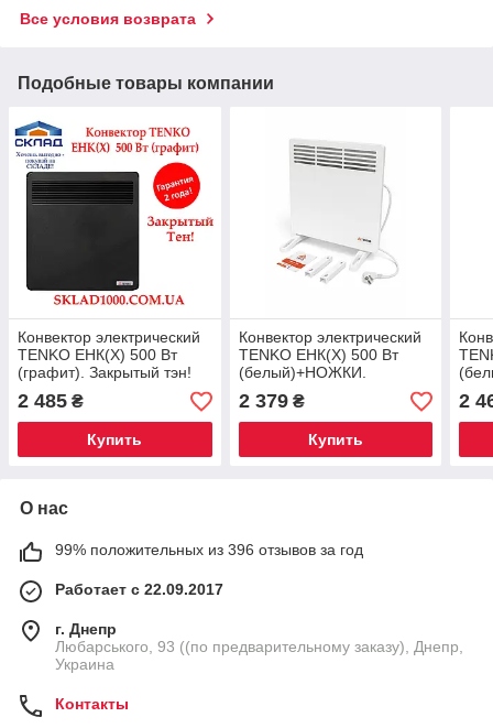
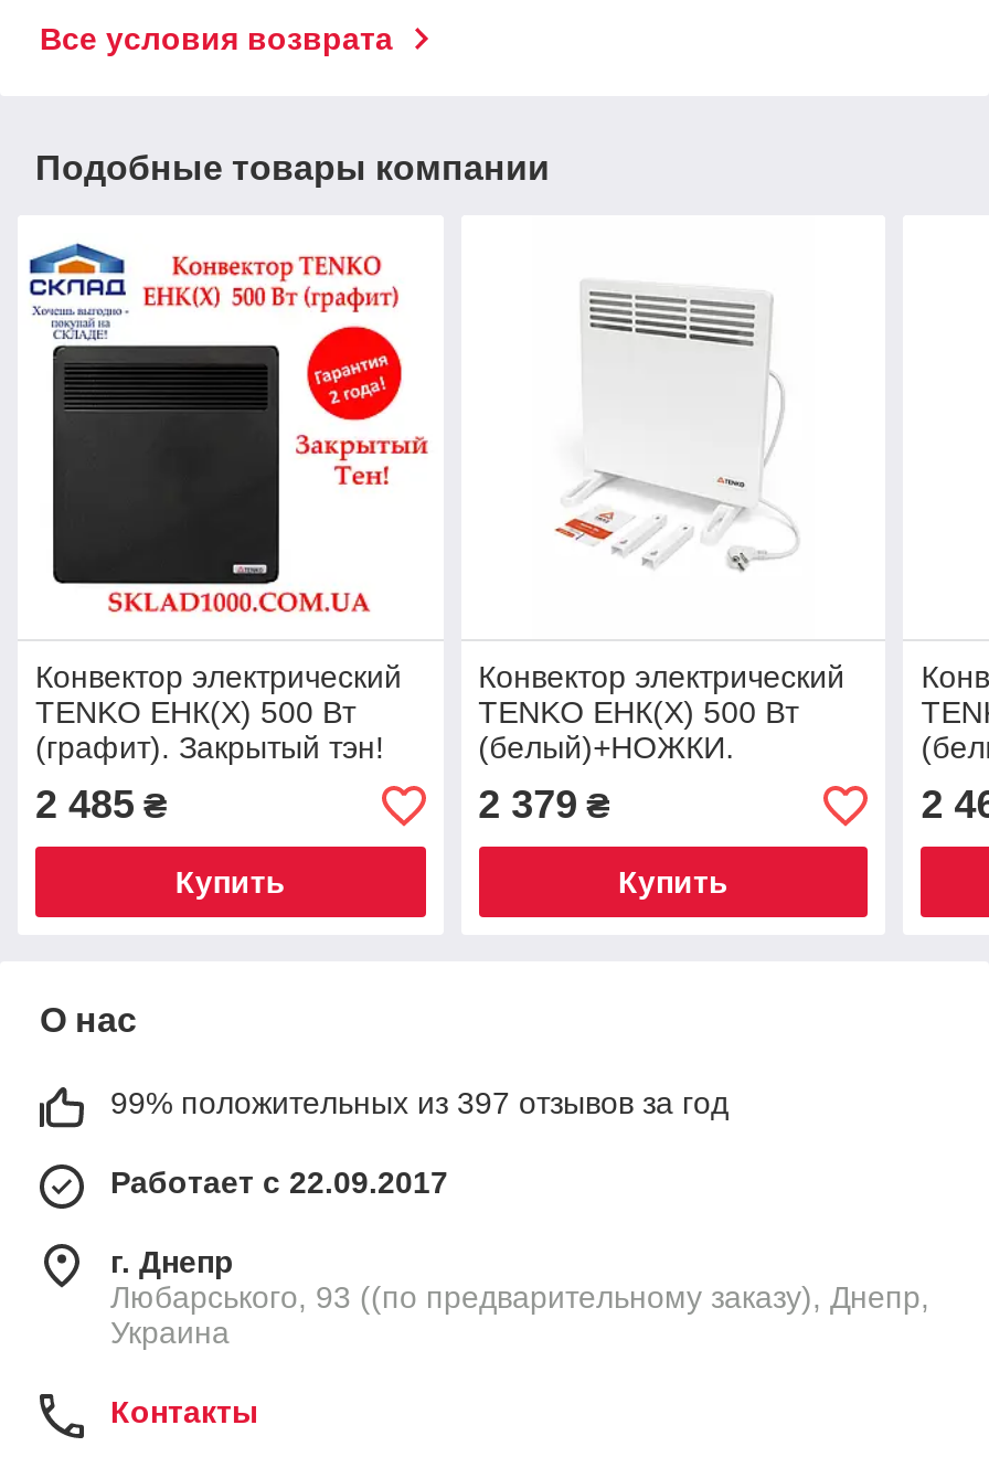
- 99% положительных из 396 отзывов за год
+ 99% положительных из 397 отзывов за год
